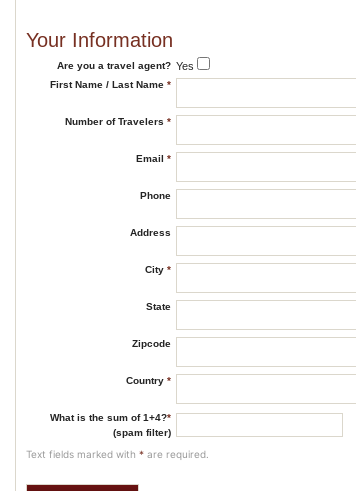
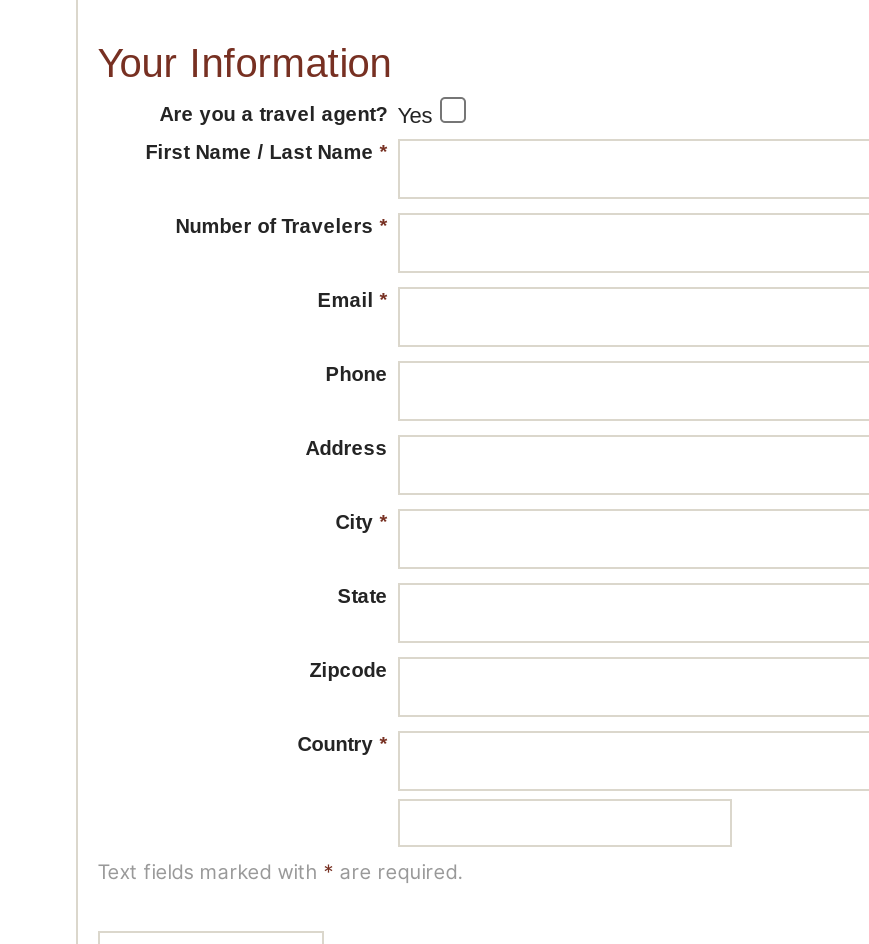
- What is the sum of 1+4?*
- (spam filter)
